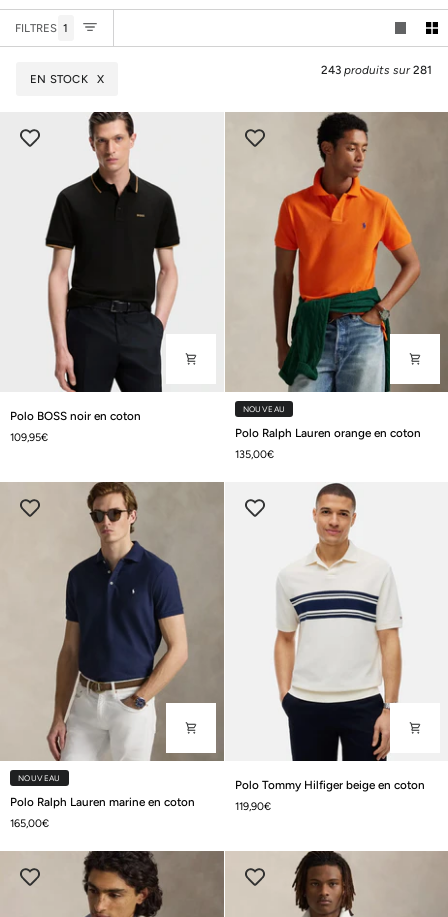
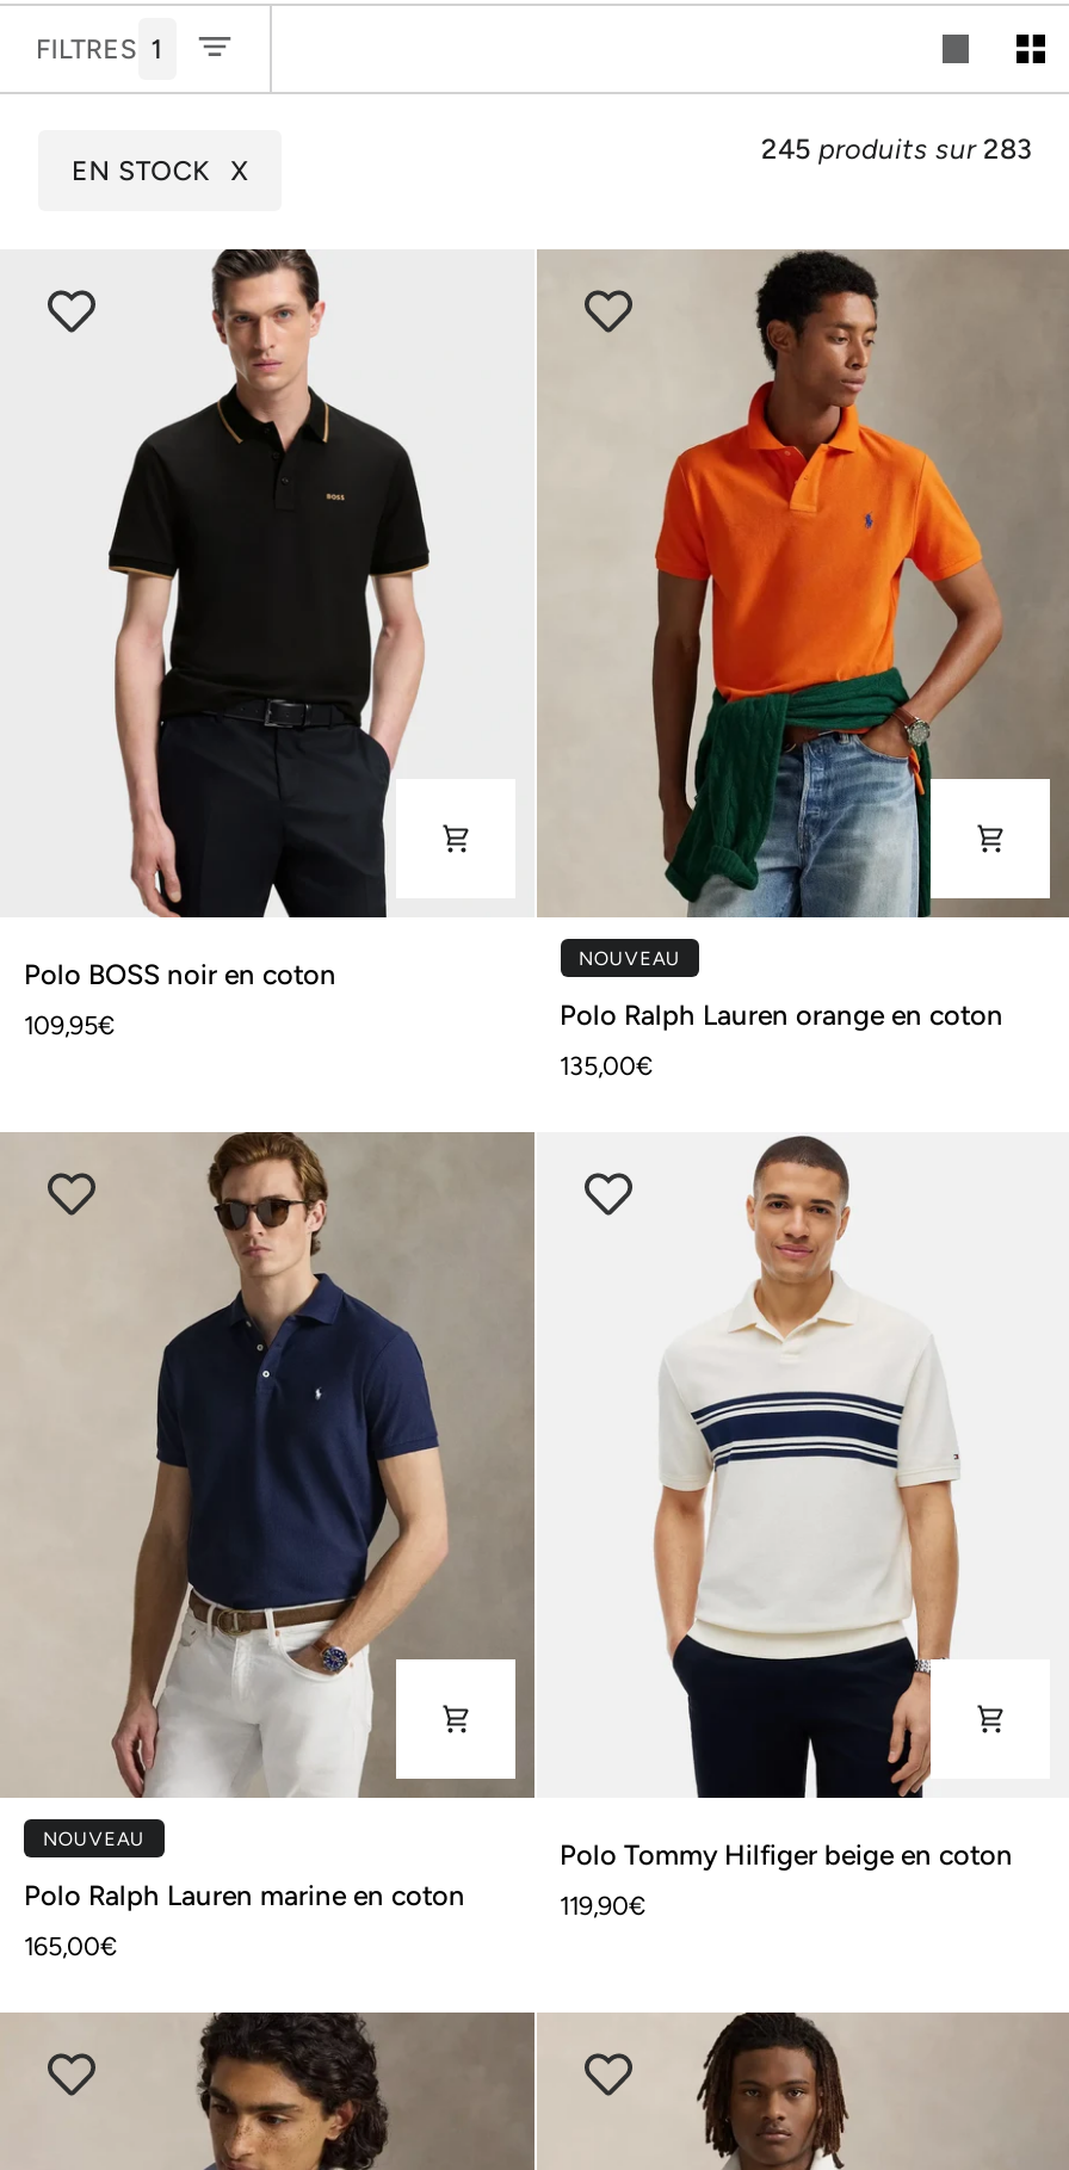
- 243 produits sur 281
+ 245 produits sur 283
